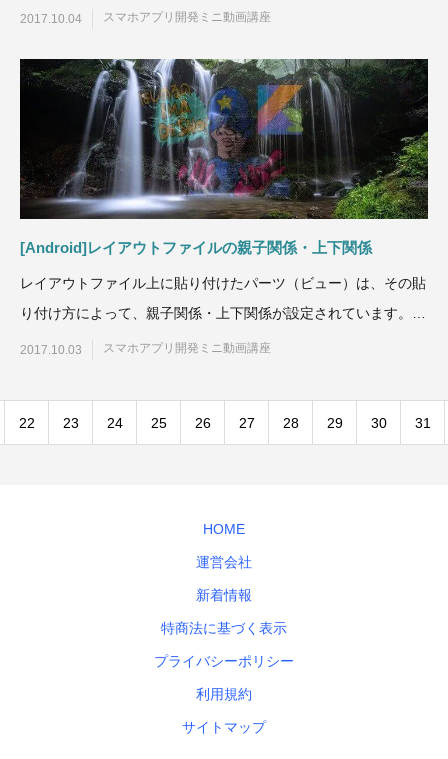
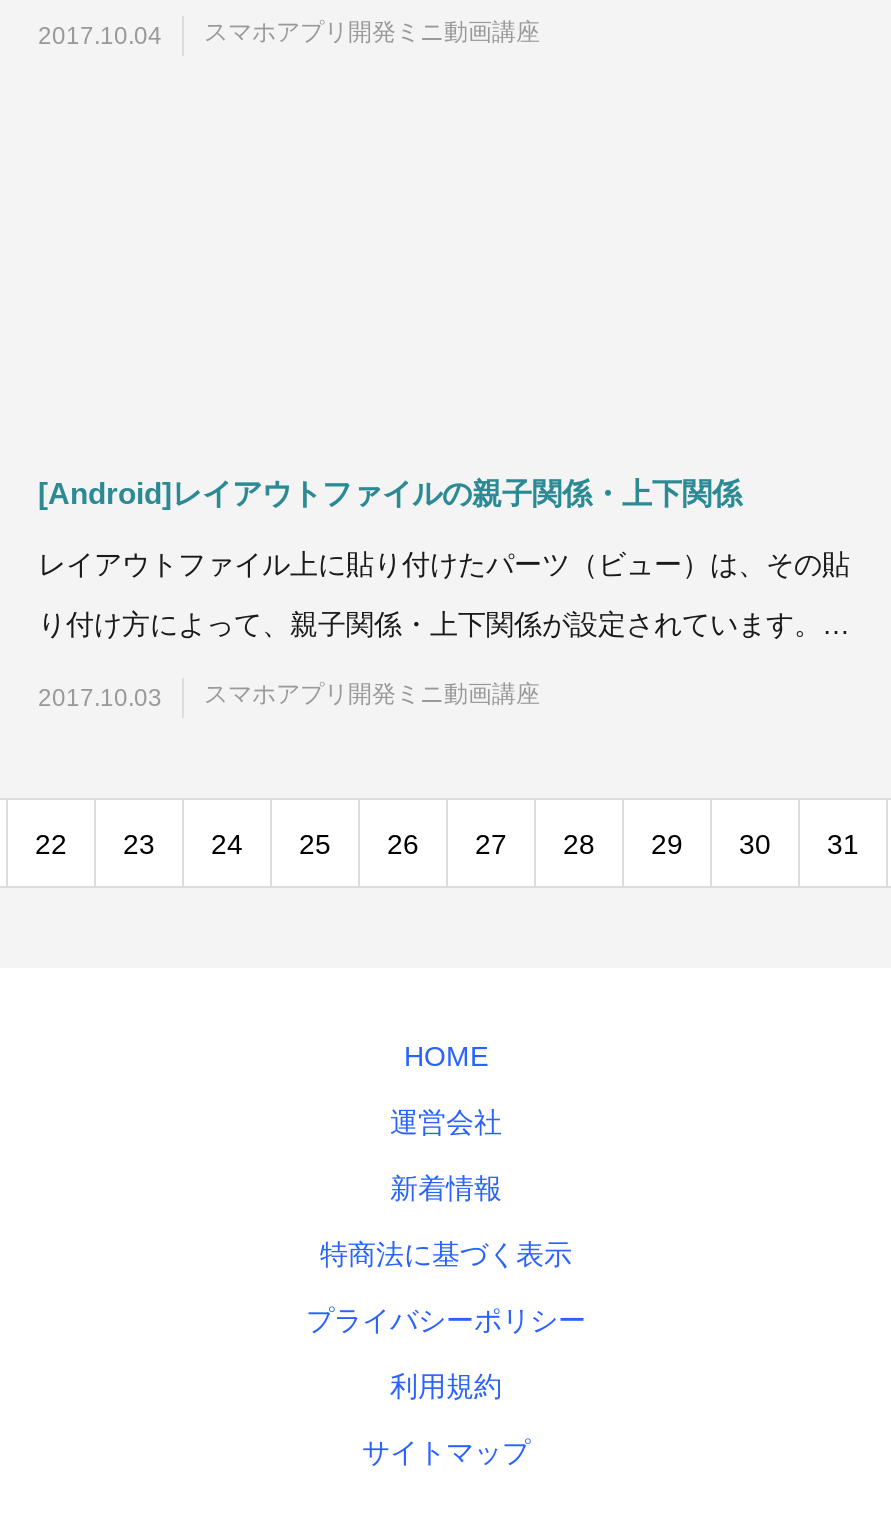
- [image]
